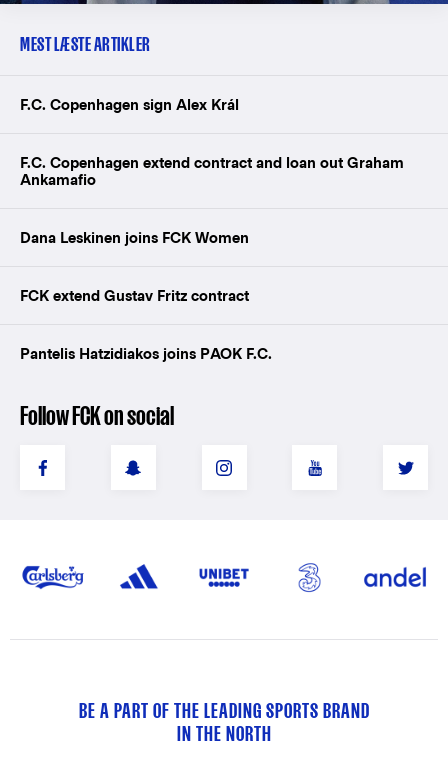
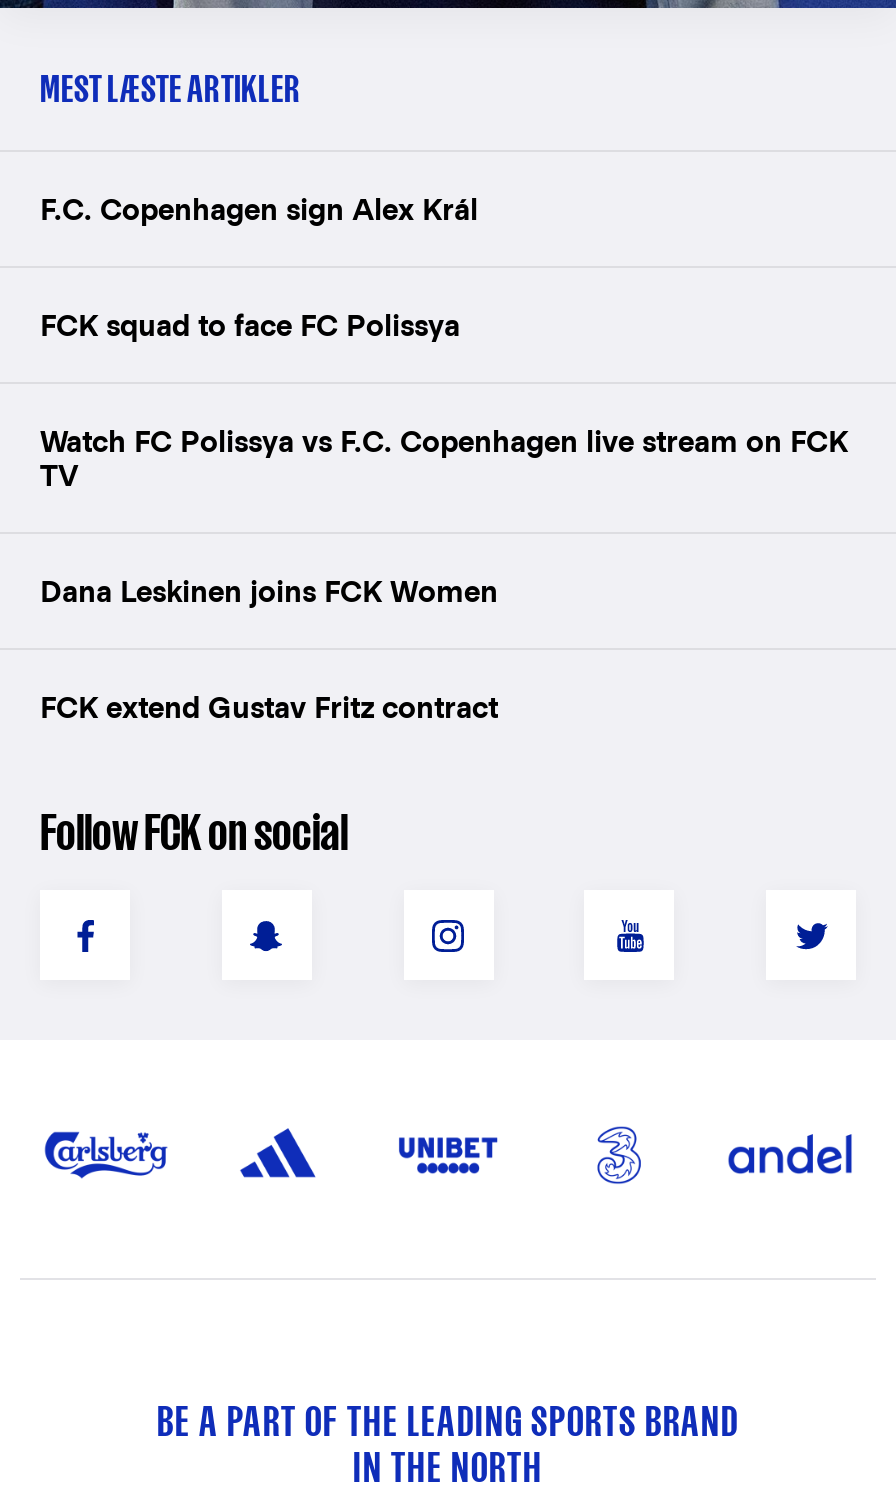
- F.C. Copenhagen extend contract and loan out Graham
- Ankamafio
+ FCK squad to face FC Polissya
+ Watch FC Polissya vs F.C. Copenhagen live stream on FCK
+ TV

moved down: Dana Leskinen joins FCK Women | FCK extend Gustav Fritz contract

- Pantelis Hatzidiakos joins PAOK F.C.
